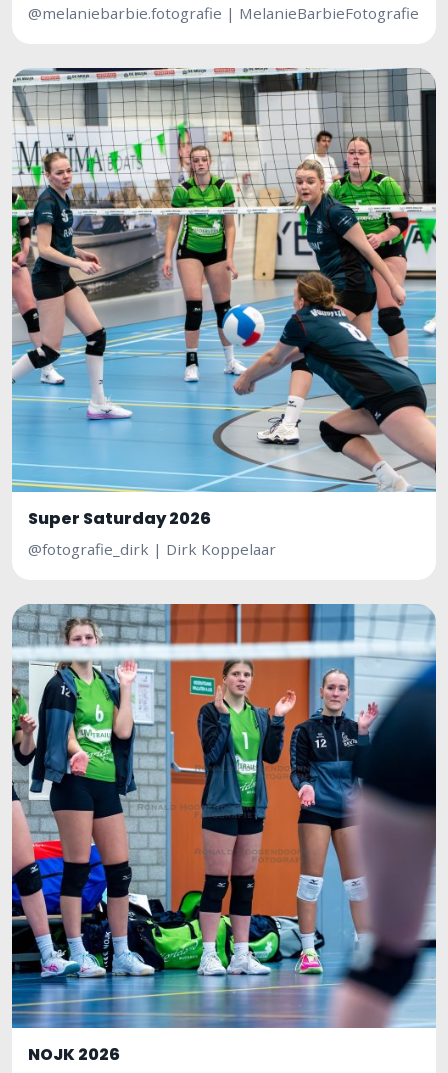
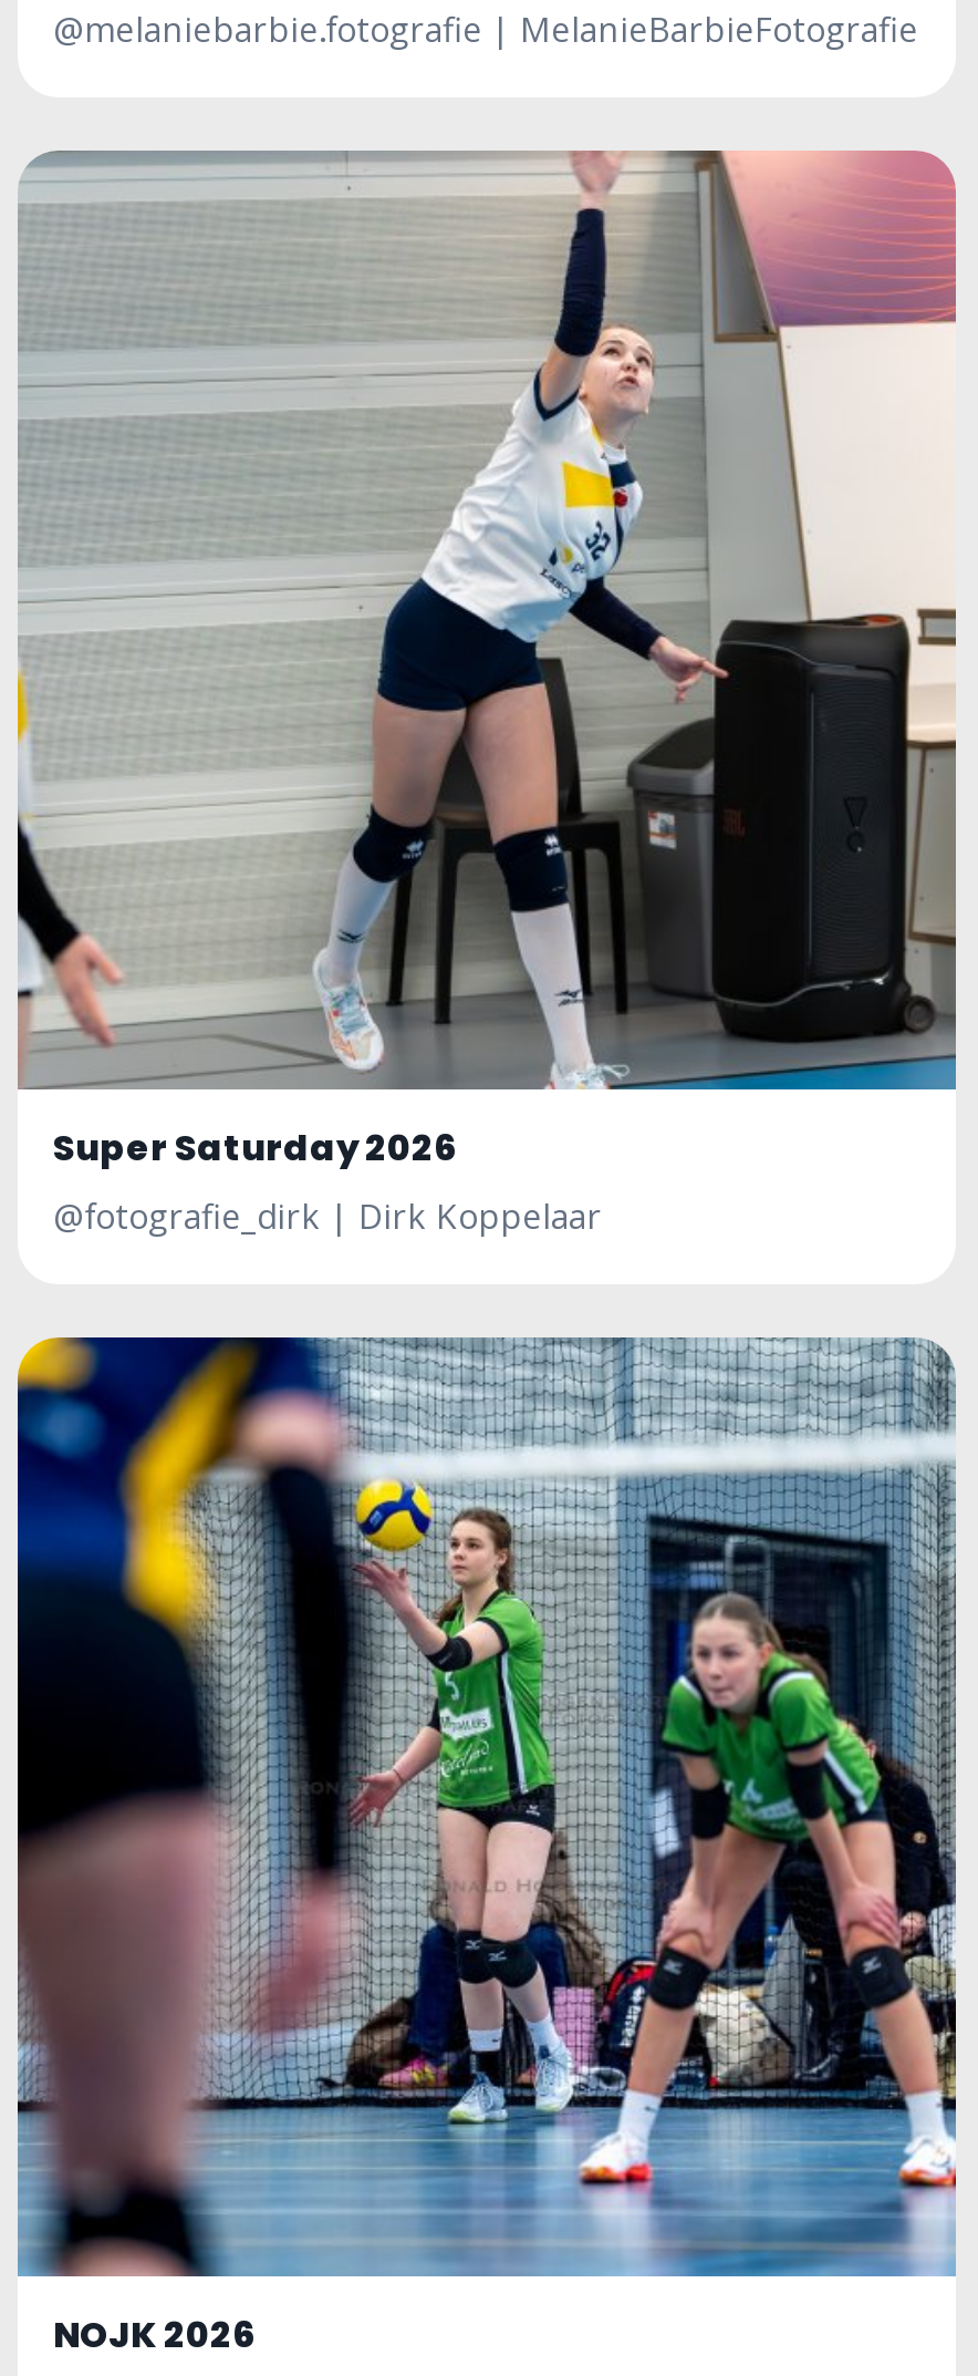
- [image]
+ [image]

- [image]
+ [image]
